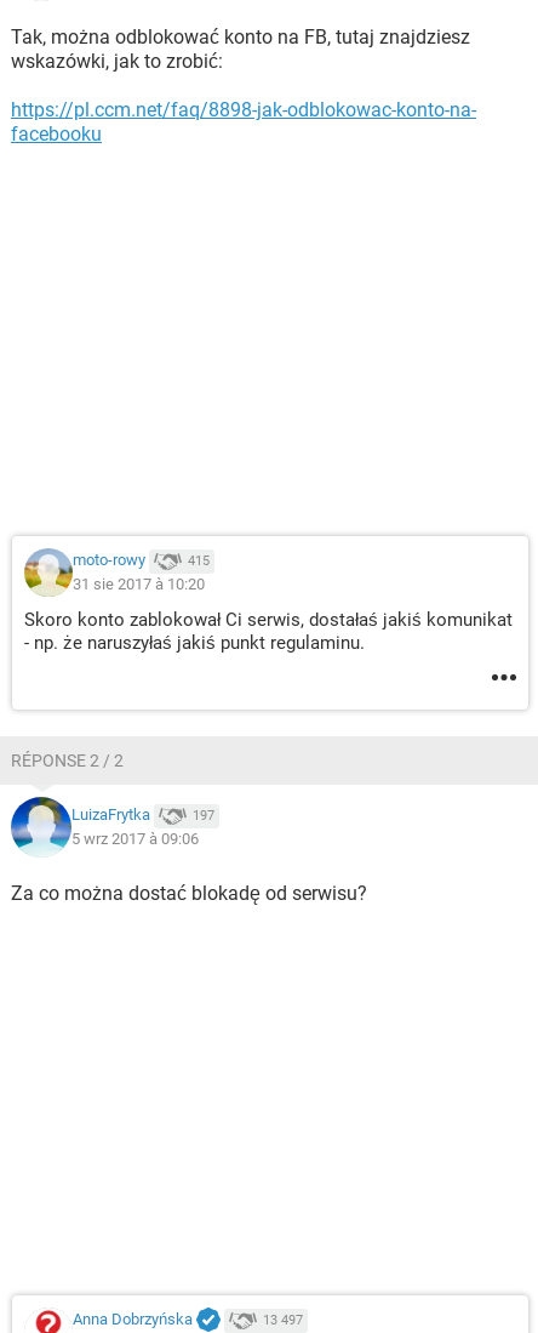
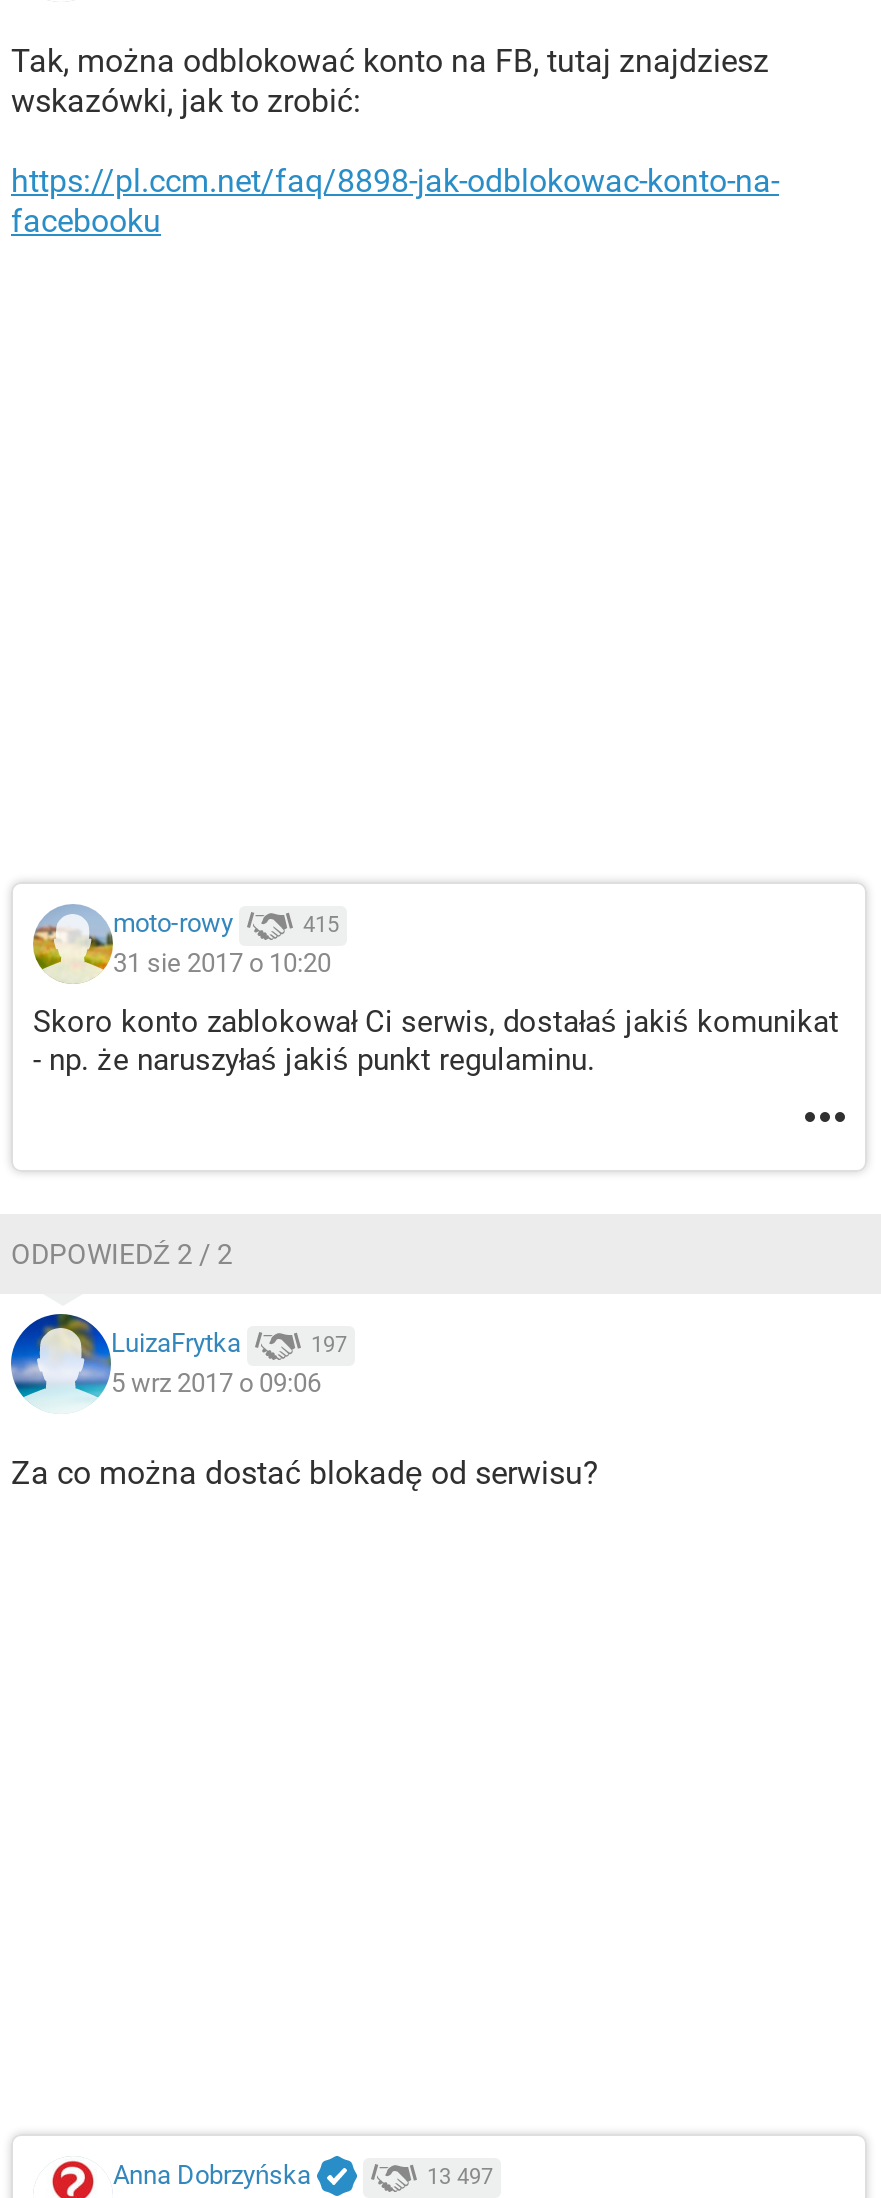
- 31 sie 2017 à 10:20
+ 31 sie 2017 o 10:20

- RÉPONSE 2 / 2
+ ODPOWIEDŹ 2 / 2

- 5 wrz 2017 à 09:06
+ 5 wrz 2017 o 09:06
